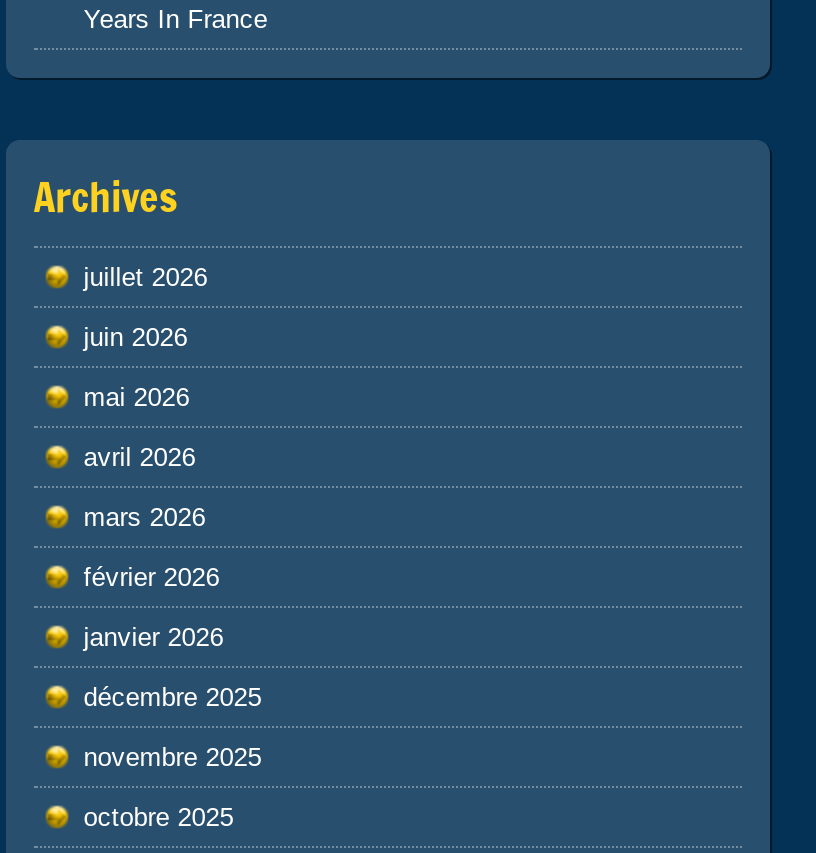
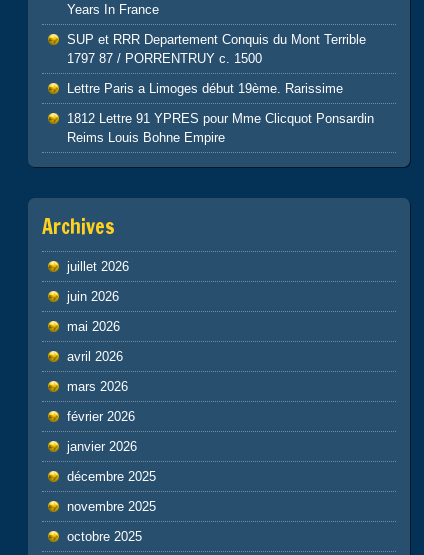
+ SUP et RRR Departement Conquis du Mont Terrible
+ 1797 87 / PORRENTRUY c. 1500
+ Lettre Paris a Limoges début 19ème. Rarissime
+ 1812 Lettre 91 YPRES pour Mme Clicquot Ponsardin
+ Reims Louis Bohne Empire
